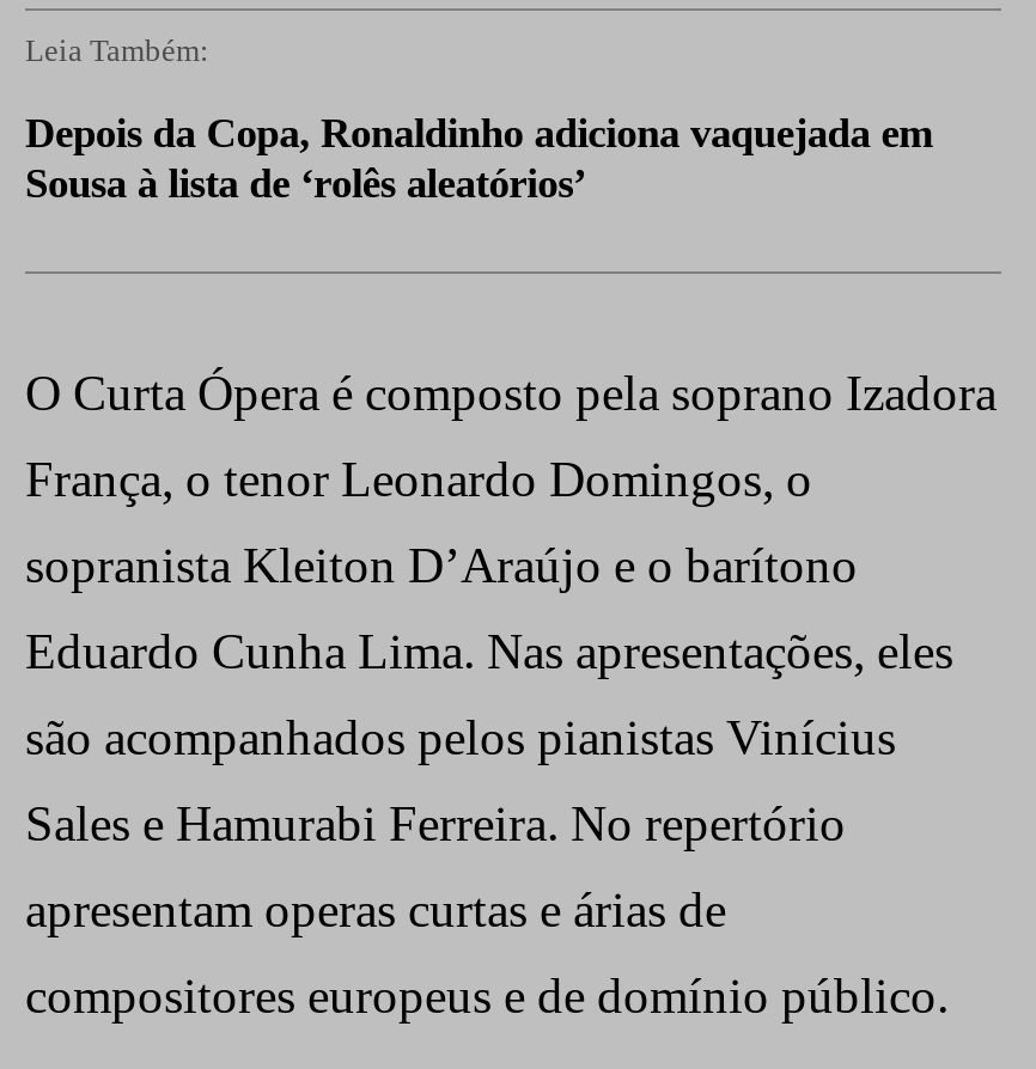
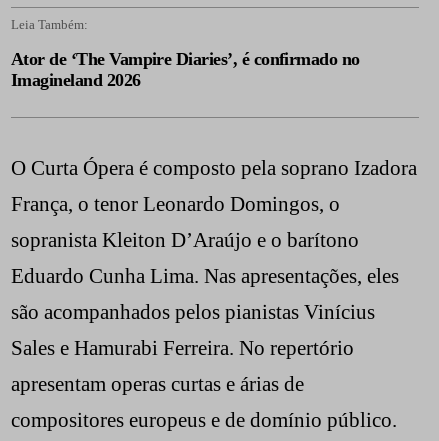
- Depois da Copa, Ronaldinho adiciona vaquejada em
- Sousa à lista de ‘rolês aleatórios’
+ Ator de ‘The Vampire Diaries’, é confirmado no
+ Imagineland 2026
